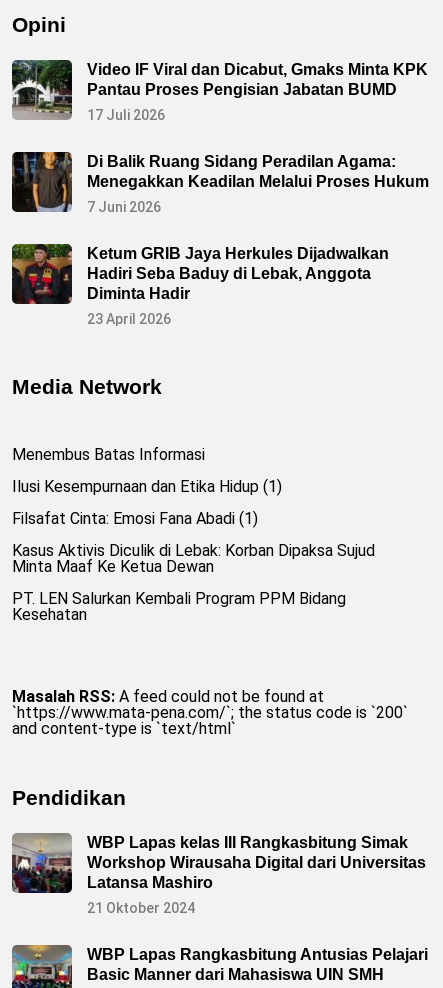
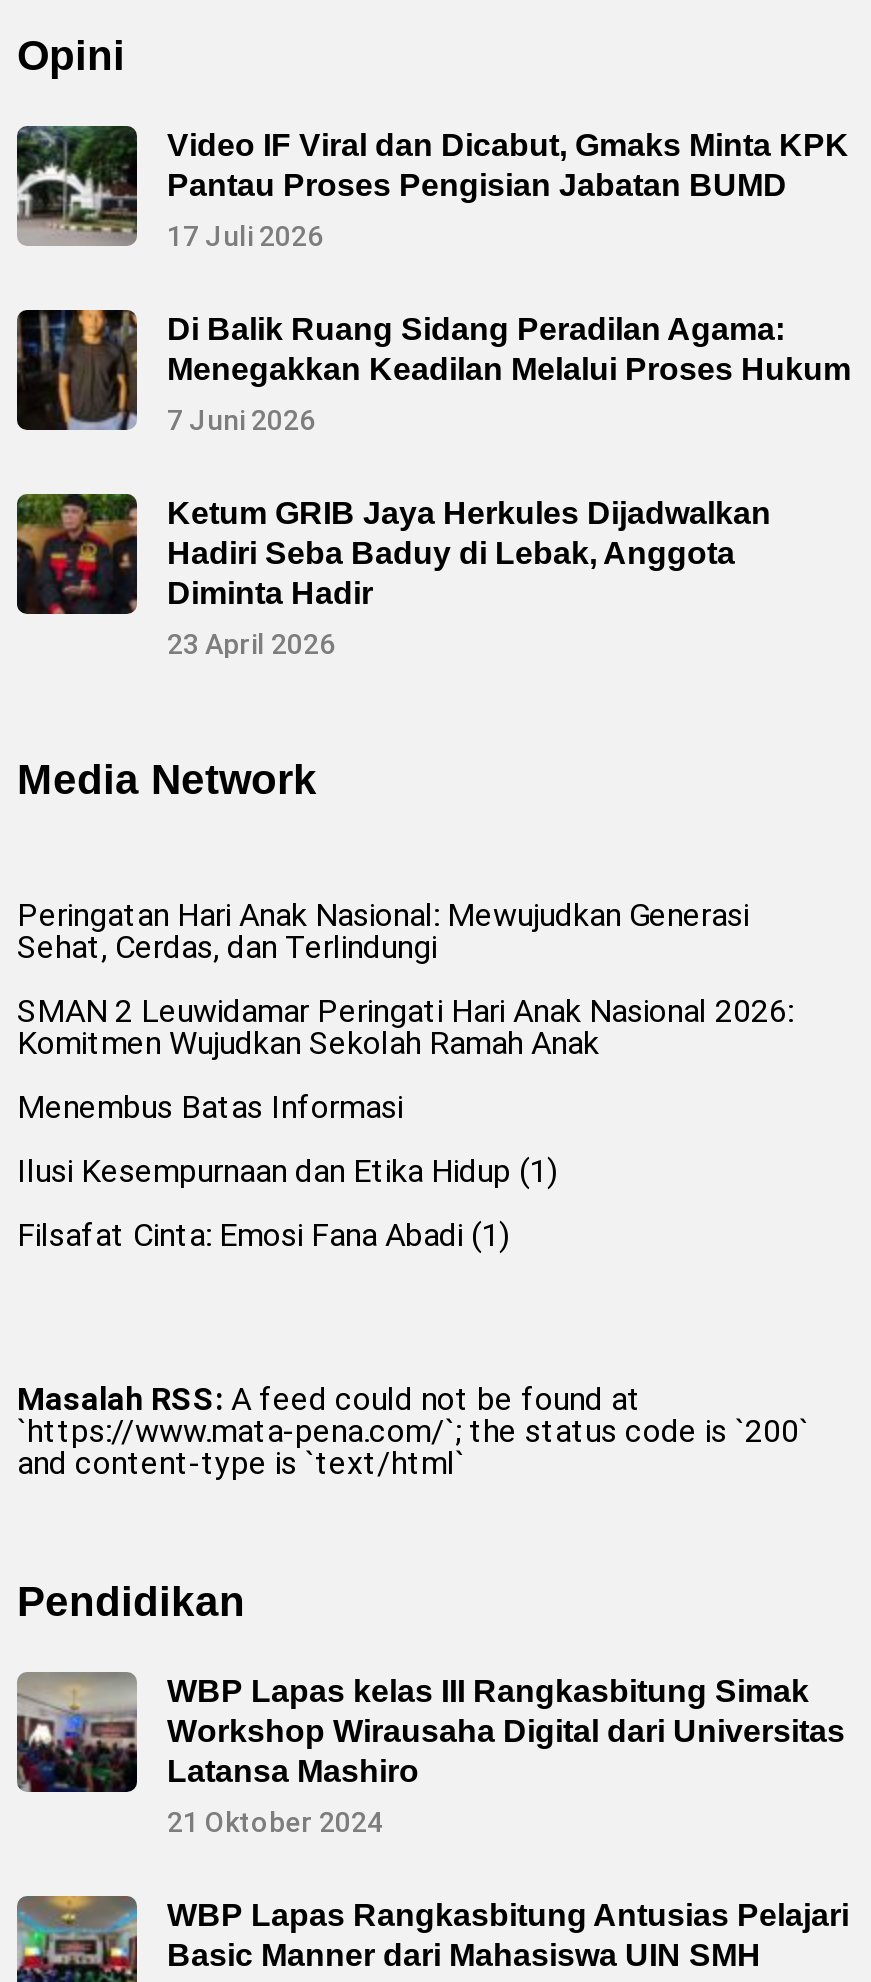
+ Peringatan Hari Anak Nasional: Mewujudkan Generasi
+ Sehat, Cerdas, dan Terlindungi
+ SMAN 2 Leuwidamar Peringati Hari Anak Nasional 2026:
+ Komitmen Wujudkan Sekolah Ramah Anak

moved down: Menembus Batas Informasi | Ilusi Kesempurnaan dan Etika Hidup (1) | Filsafat Cinta: Emosi Fana Abadi (1)

- Kasus Aktivis Diculik di Lebak: Korban Dipaksa Sujud
- Minta Maaf Ke Ketua Dewan
- PT. LEN Salurkan Kembali Program PPM Bidang
- Kesehatan
